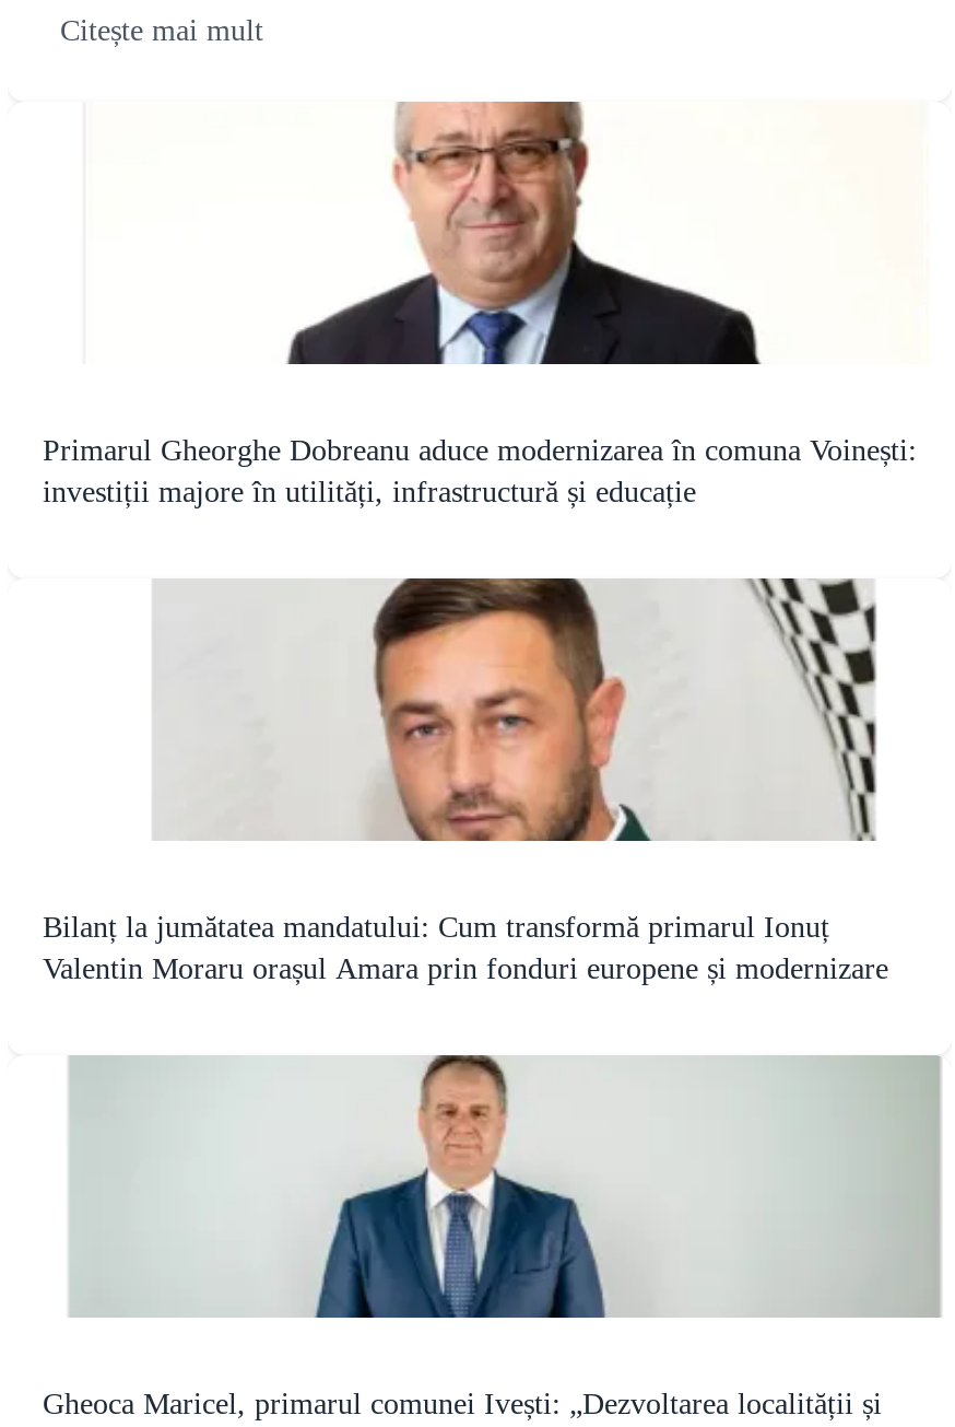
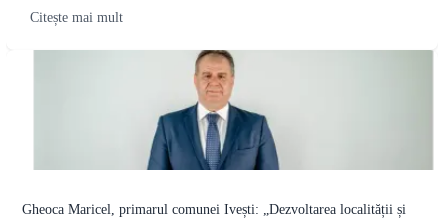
- [image]
- Primarul Gheorghe Dobreanu aduce modernizarea în comuna Voinești:
- investiții majore în utilități, infrastructură și educație

- [image]
- Bilanț la jumătatea mandatului: Cum transformă primarul Ionuț
- Valentin Moraru orașul Amara prin fonduri europene și modernizare
